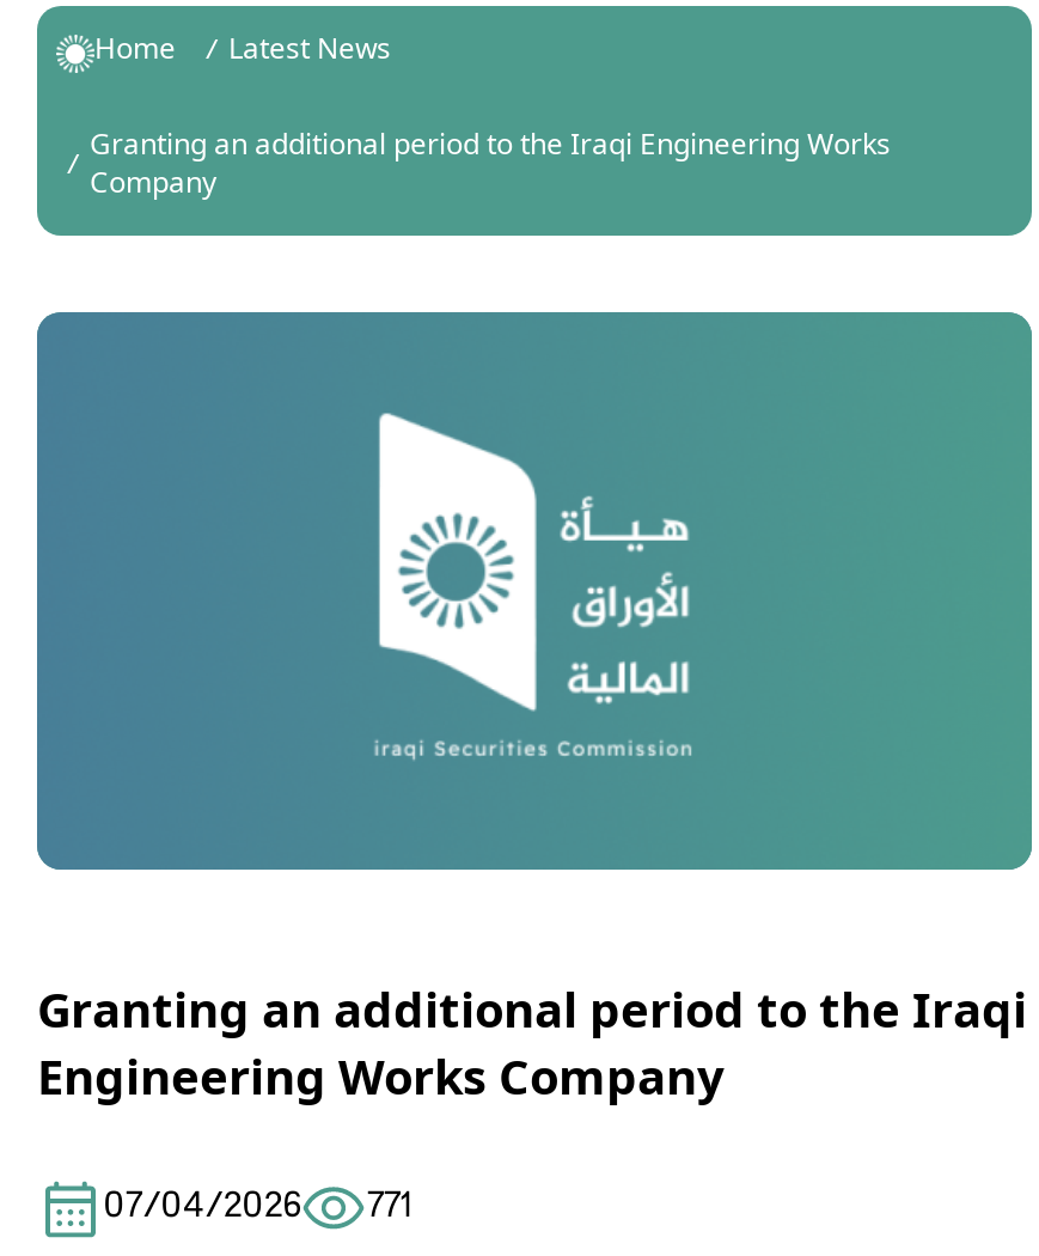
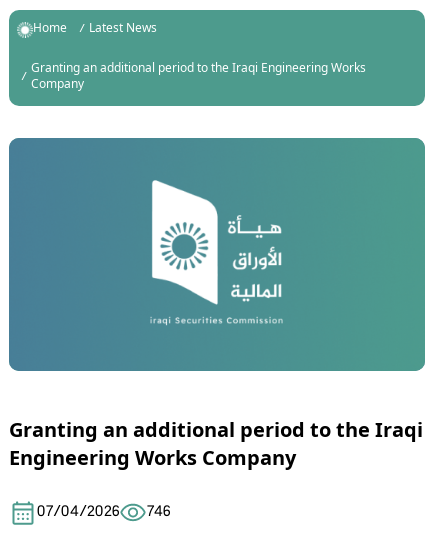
- 07/04/2026 771
+ 07/04/2026 746
